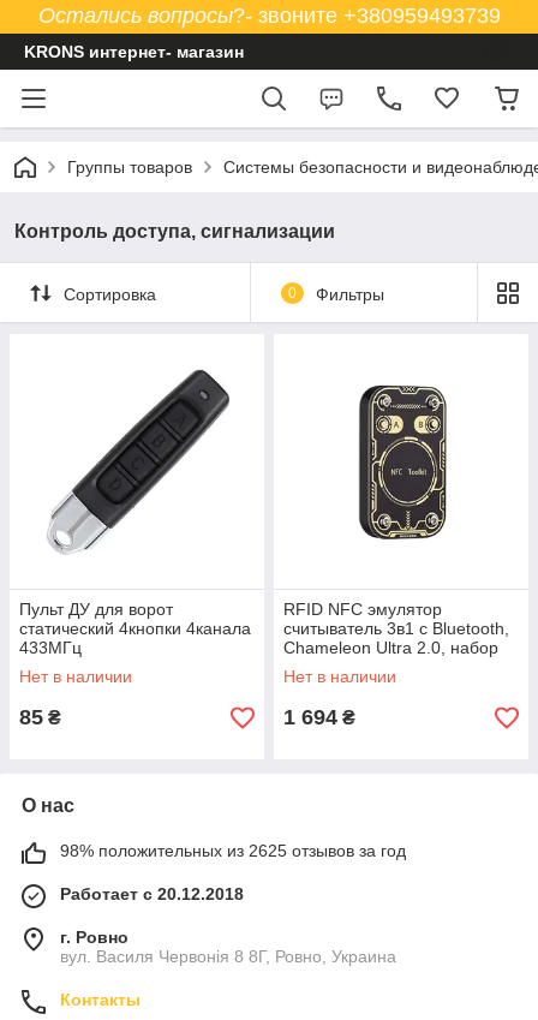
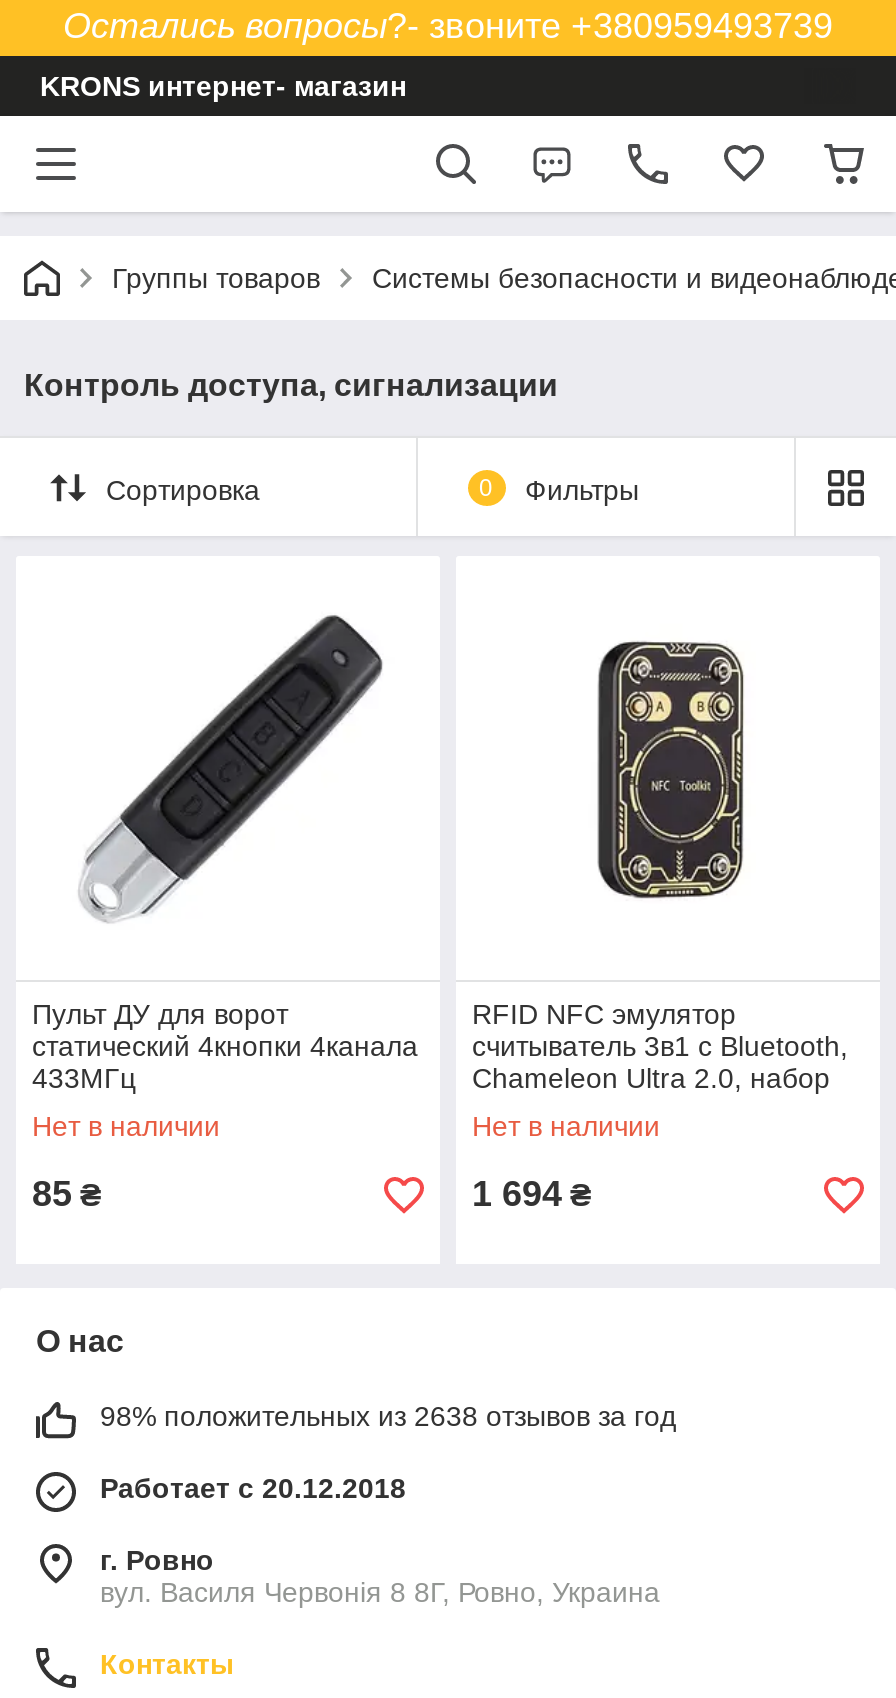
- 98% положительных из 2625 отзывов за год
+ 98% положительных из 2638 отзывов за год
